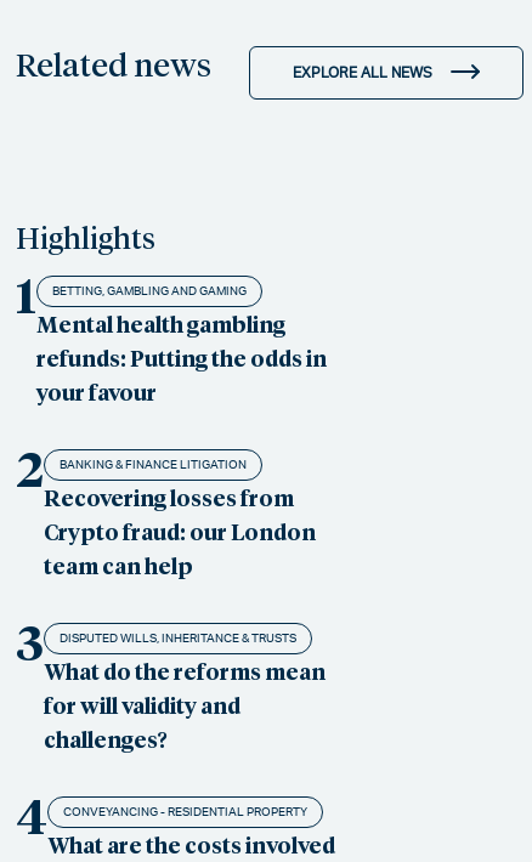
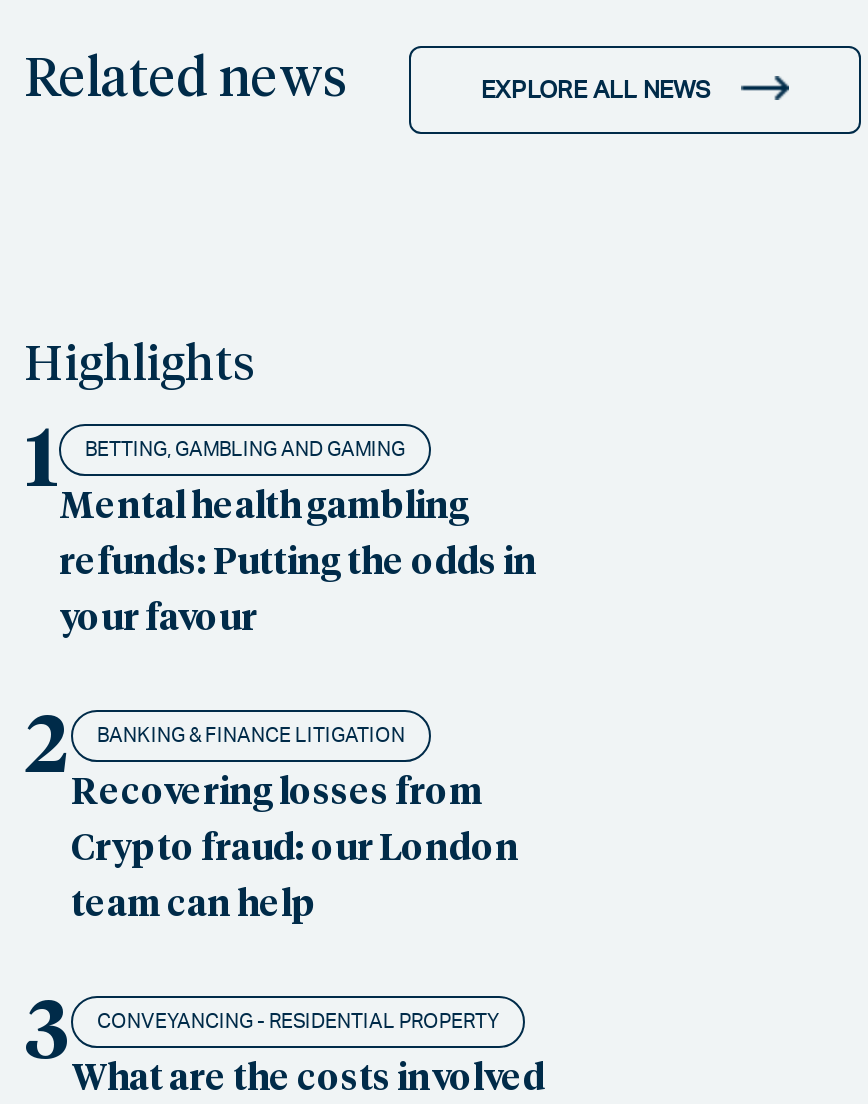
- DISPUTED WILLS, INHERITANCE & TRUSTS
- What do the reforms mean
- for will validity and
- challenges?
- 4
